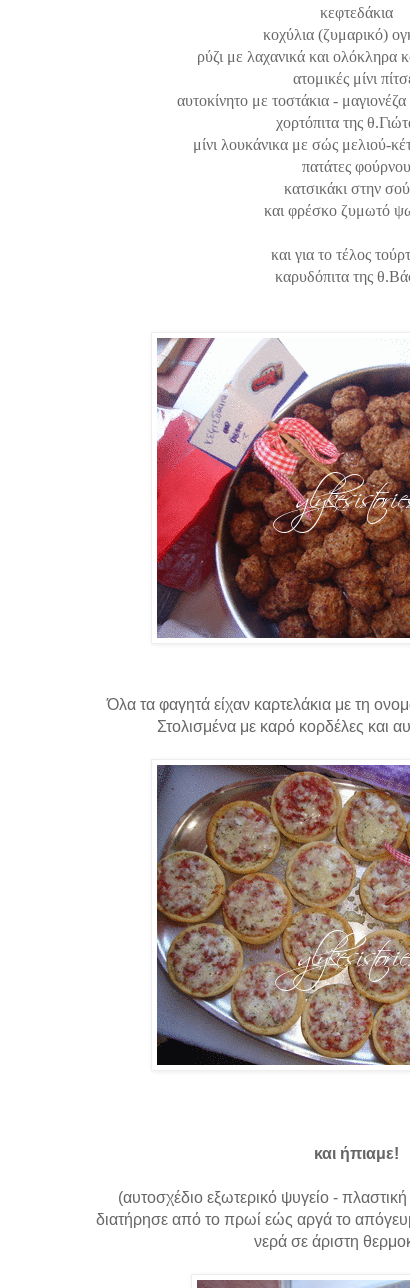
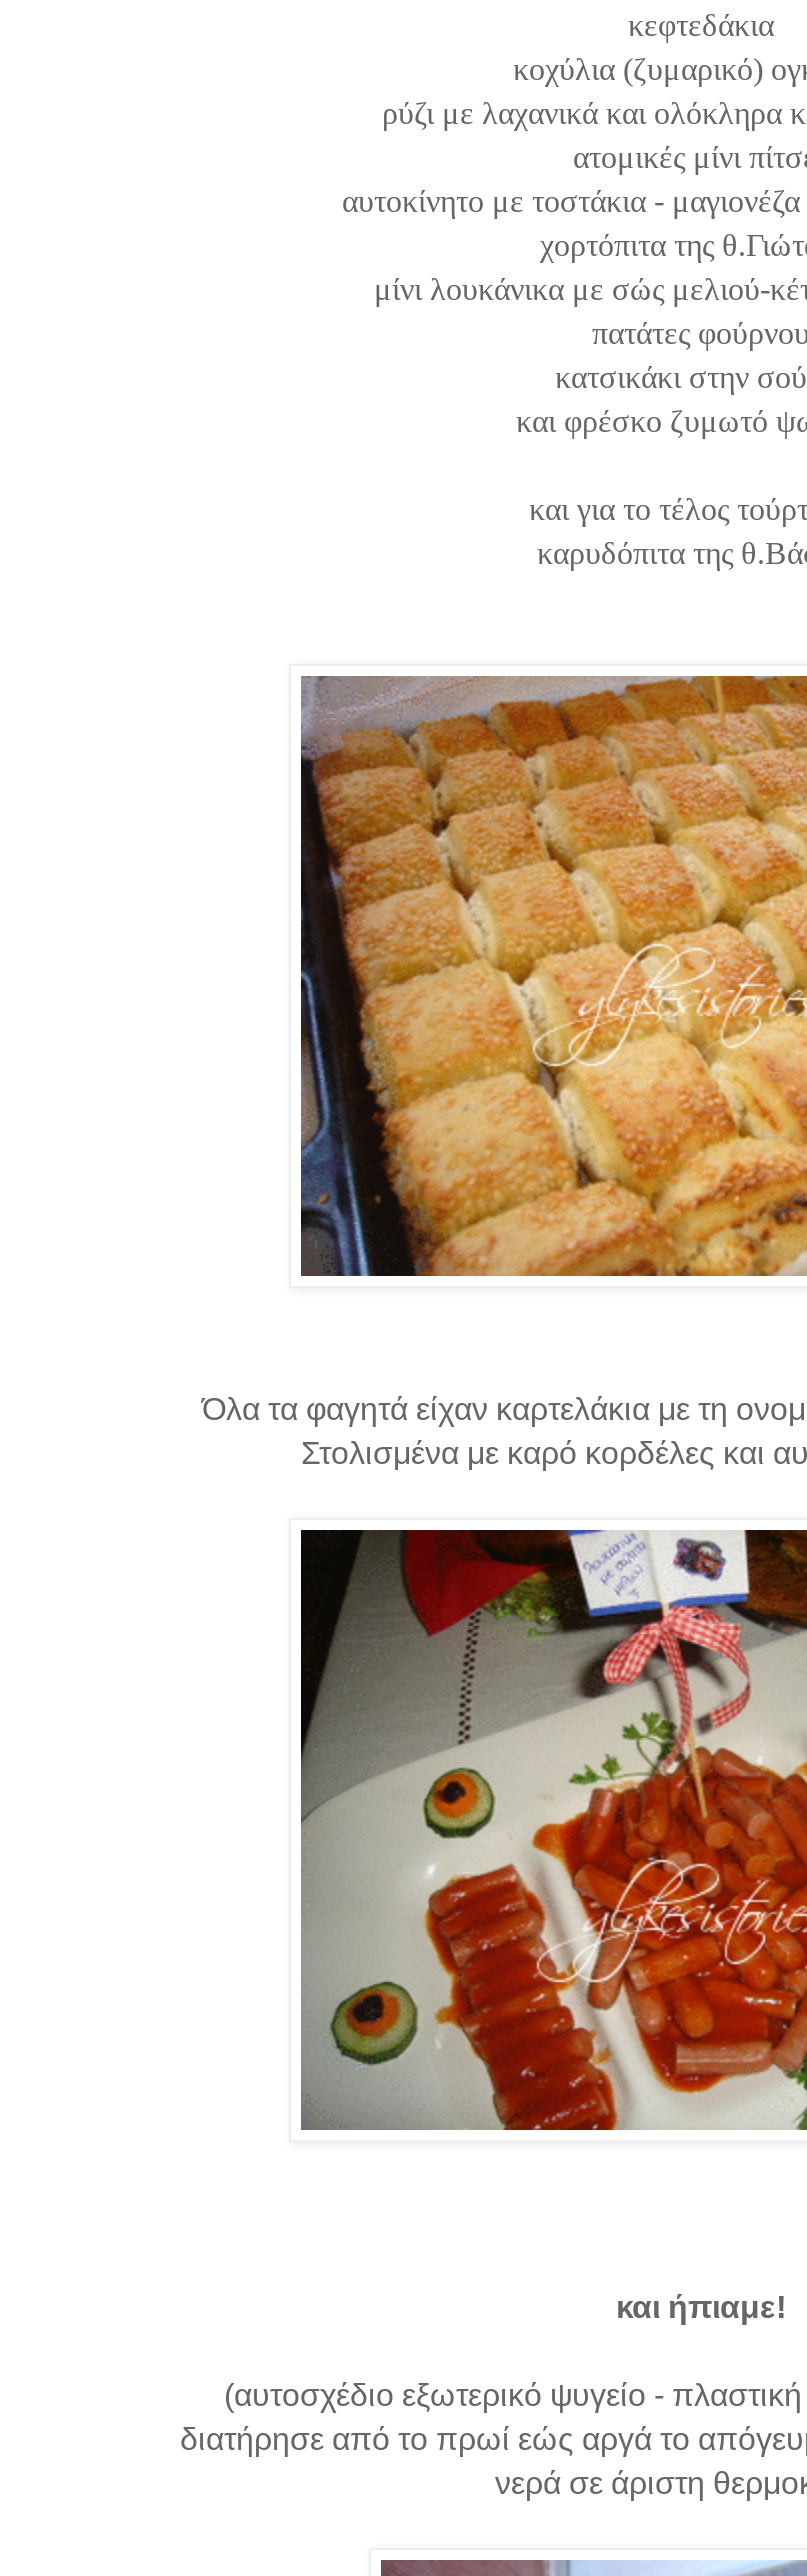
- [image]
+ [image]

- [image]
+ [image]
